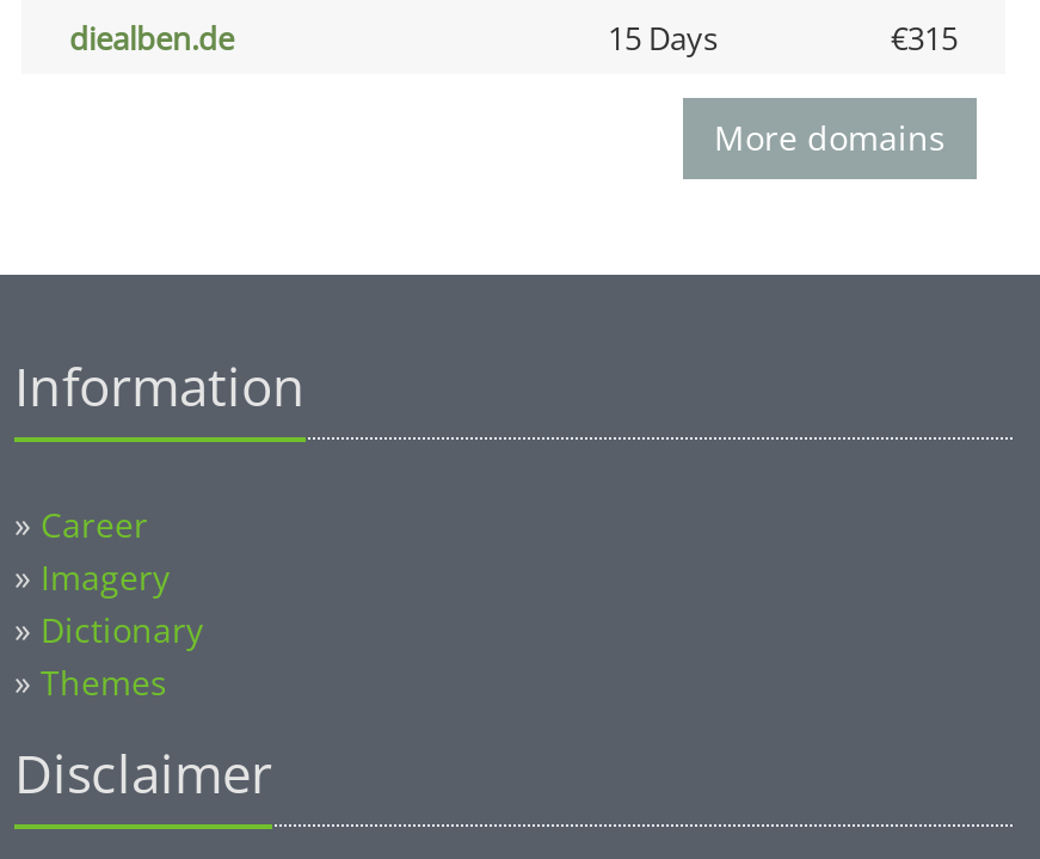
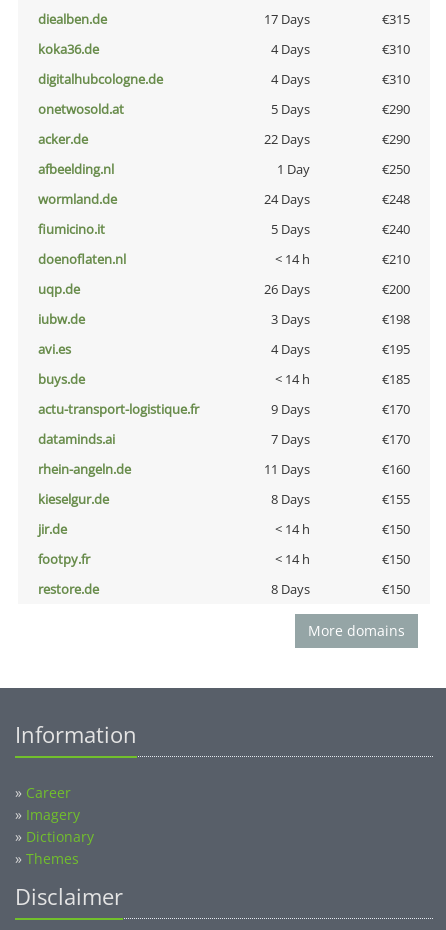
- 15 Days
+ 17 Days

+ koka36.de
+ 4 Days
+ €310
+ digitalhubcologne.de
+ 4 Days
+ €310
+ onetwosold.at
+ 5 Days
+ €290
+ acker.de
+ 22 Days
+ €290
+ afbeelding.nl
+ 1 Day
+ €250
+ wormland.de
+ 24 Days
+ €248
+ fiumicino.it
+ 5 Days
+ €240
+ doenoflaten.nl
+ < 14 h
+ €210
+ uqp.de
+ 26 Days
+ €200
+ iubw.de
+ 3 Days
+ €198
+ avi.es
+ 4 Days
+ €195
+ buys.de
+ < 14 h
+ €185
+ actu-transport-logistique.fr
+ 9 Days
+ €170
+ dataminds.ai
+ 7 Days
+ €170
+ rhein-angeln.de
+ 11 Days
+ €160
+ kieselgur.de
+ 8 Days
+ €155
+ jir.de
+ < 14 h
+ €150
+ footpy.fr
+ < 14 h
+ €150
+ restore.de
+ 8 Days
+ €150
